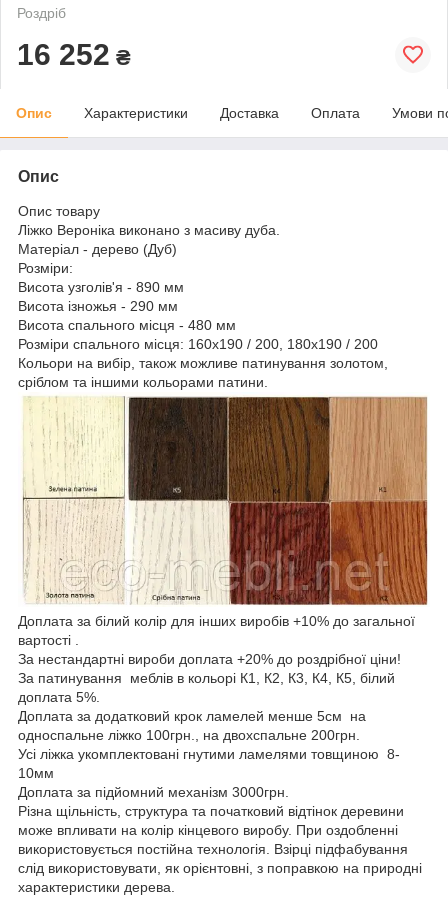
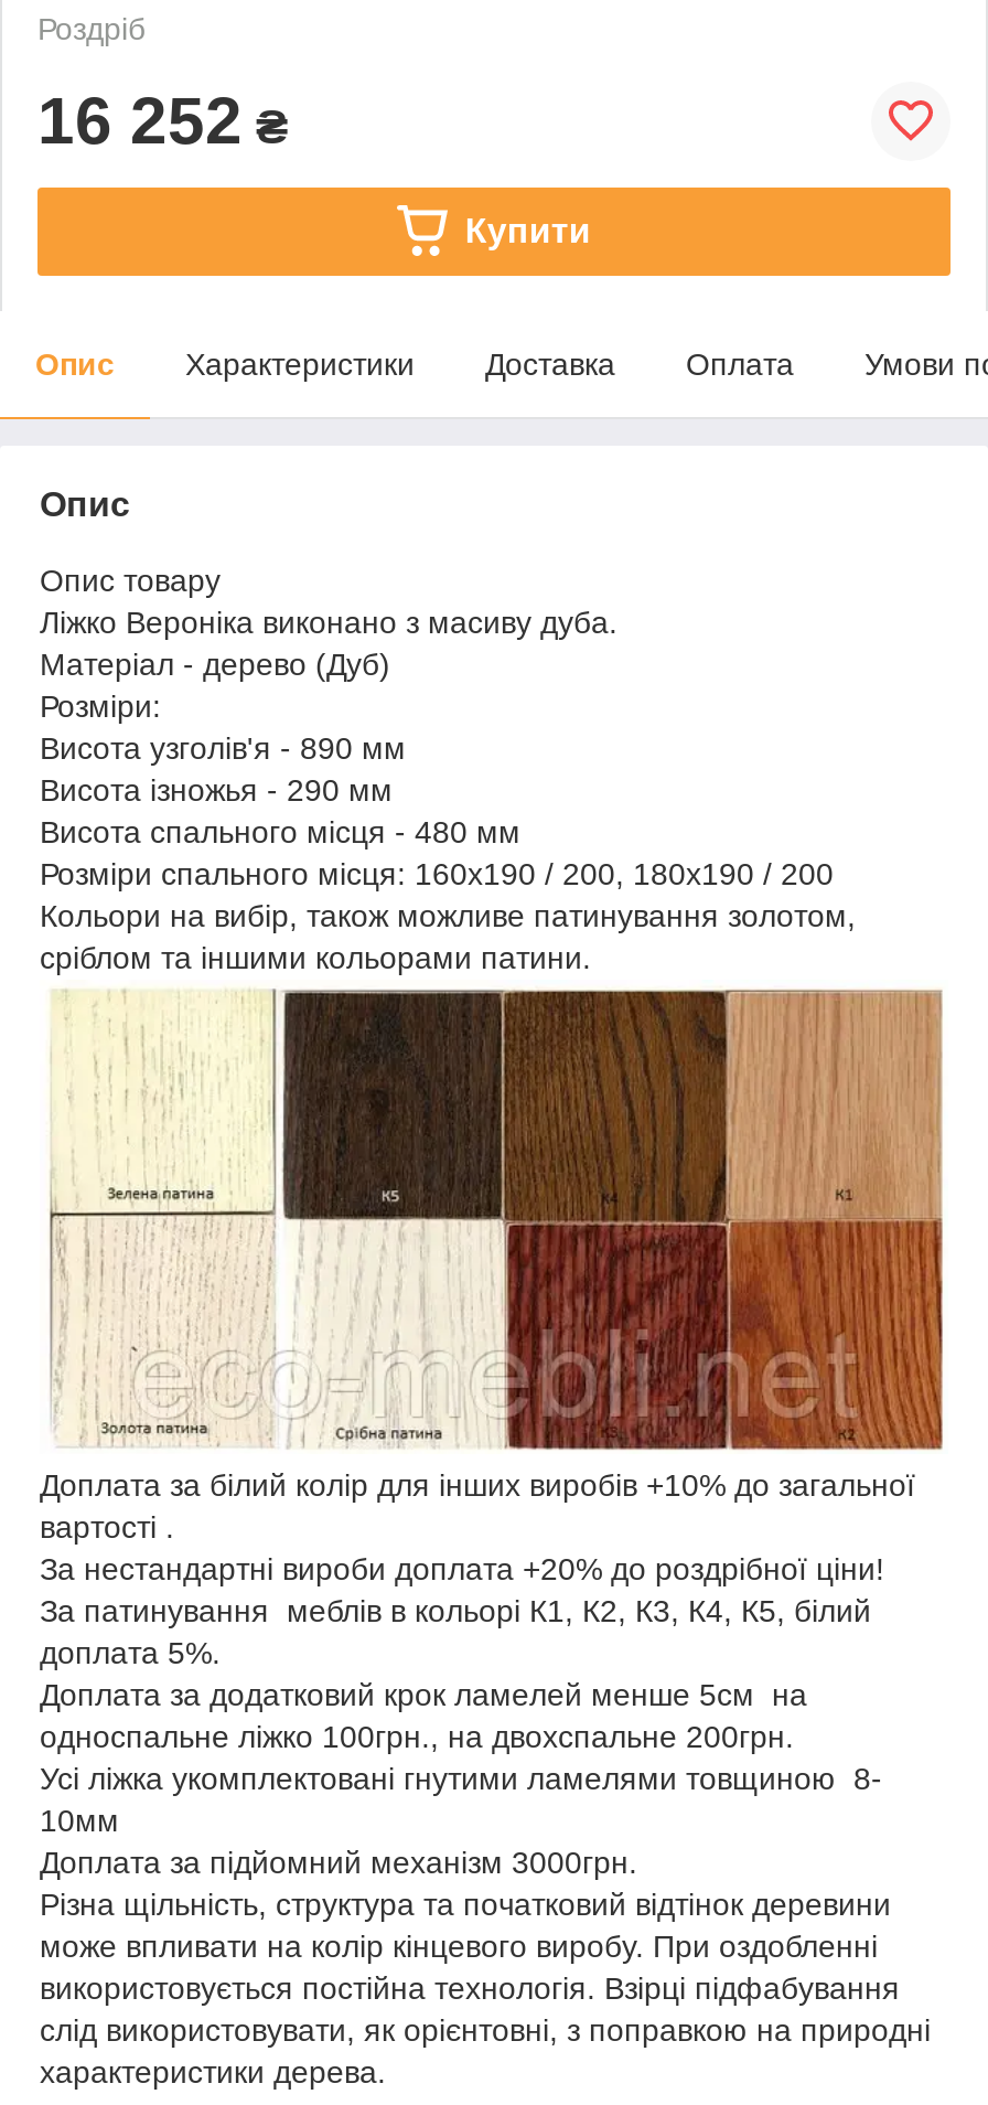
+ Купити
